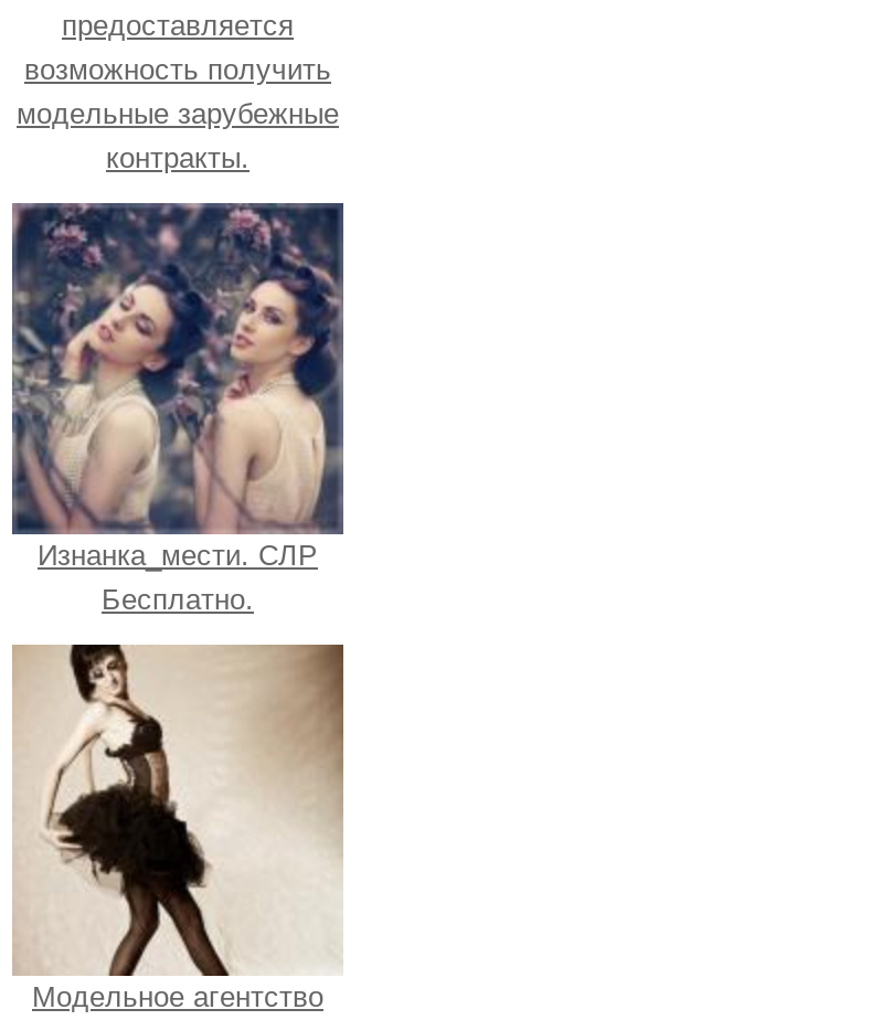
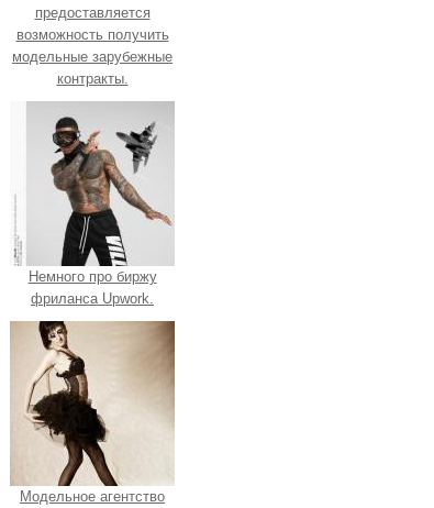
- [image]
- Изнанка_мести. СЛР
- Бесплатно.
+ [image]
+ Немного про биржу
+ фриланса Upwork.
